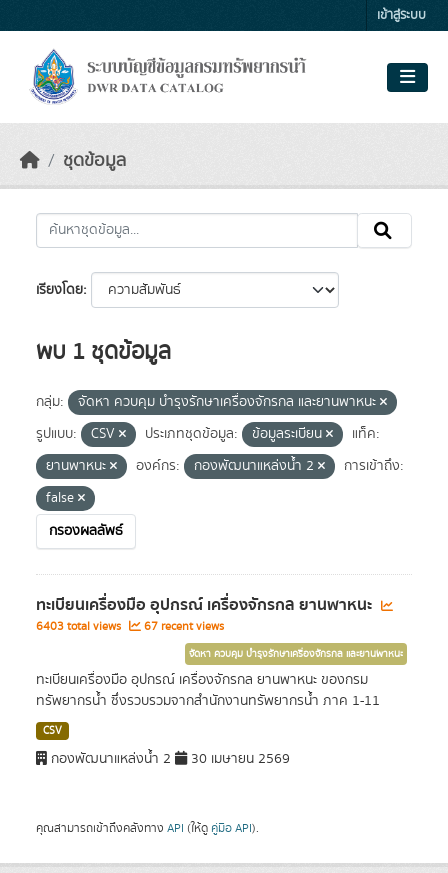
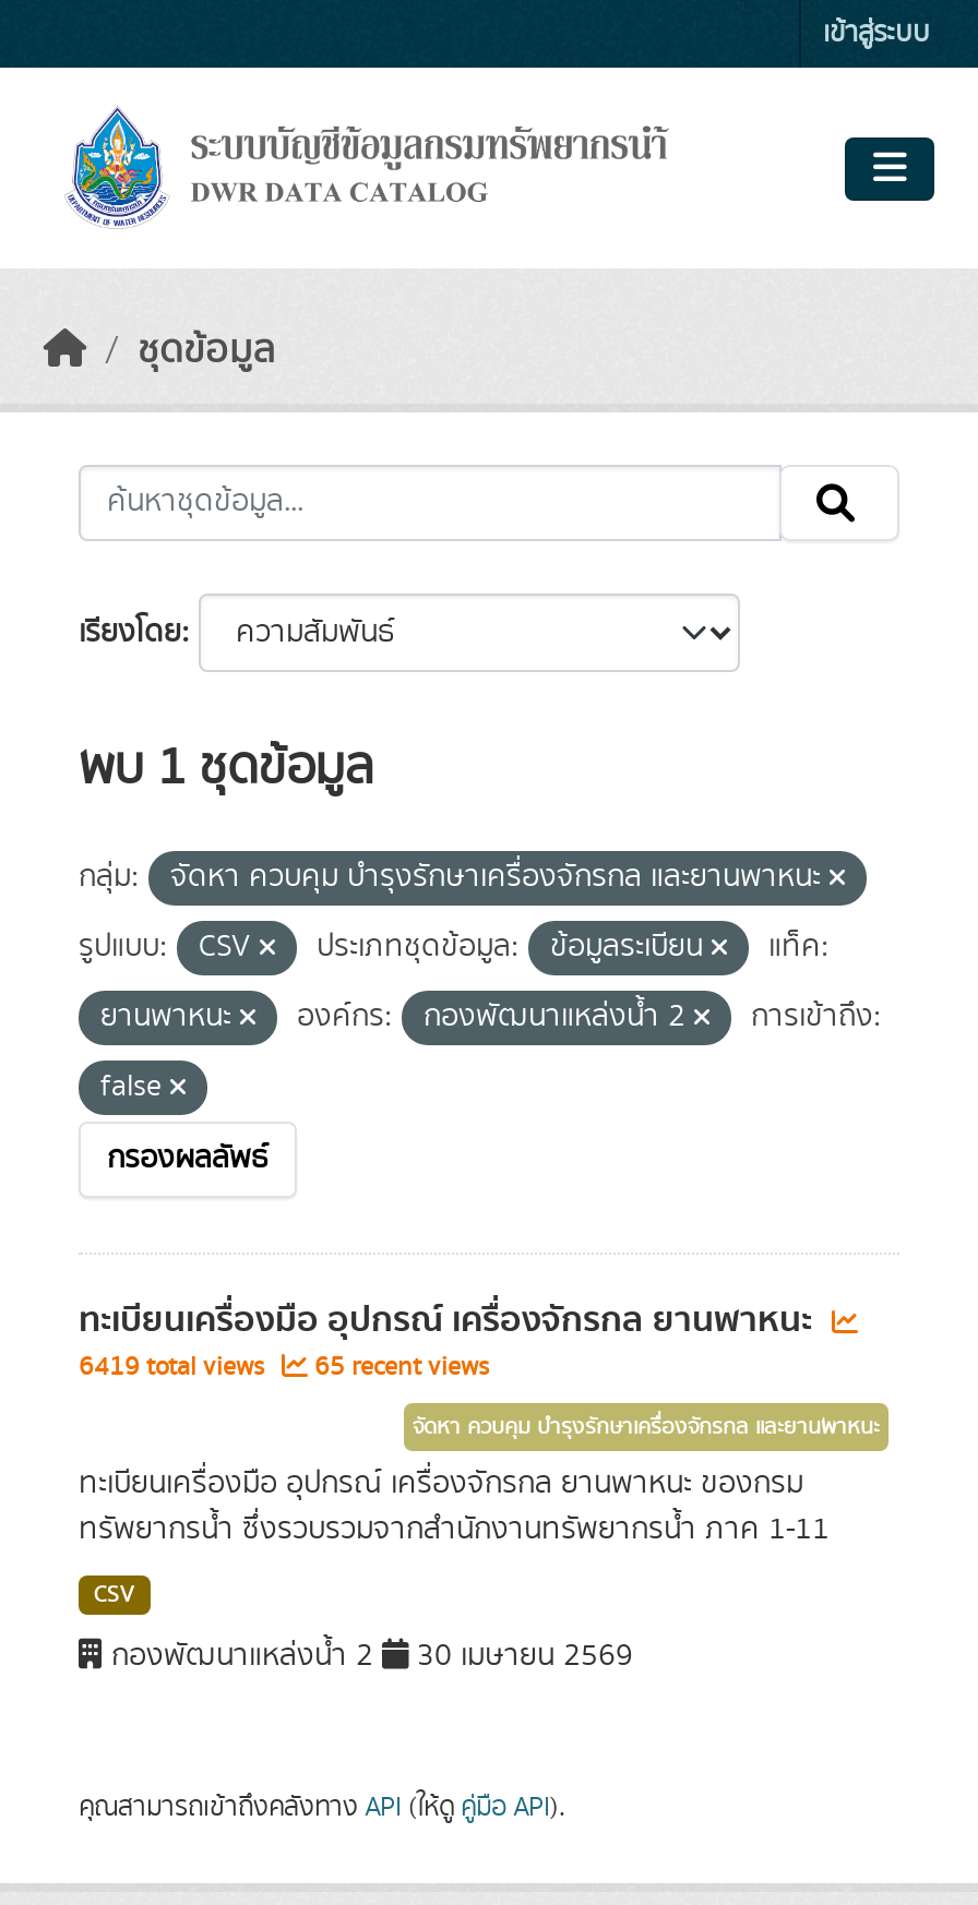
- 6403 total views
+ 6419 total views

- 67 recent views
+ 65 recent views
